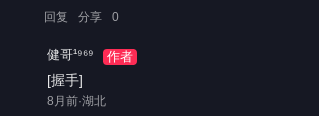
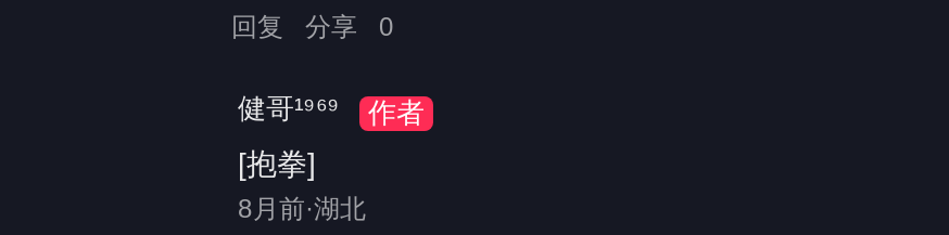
- [握手]
+ [抱拳]
